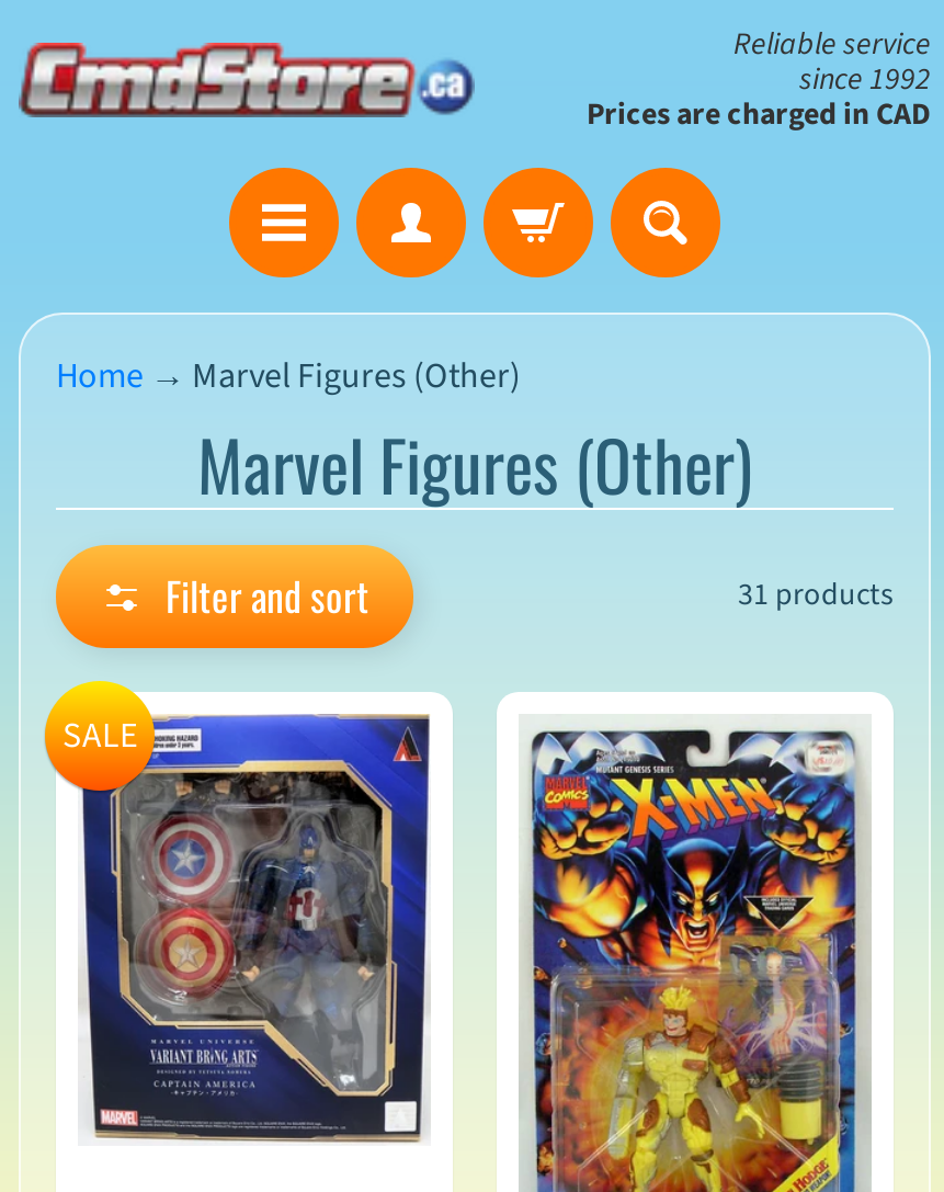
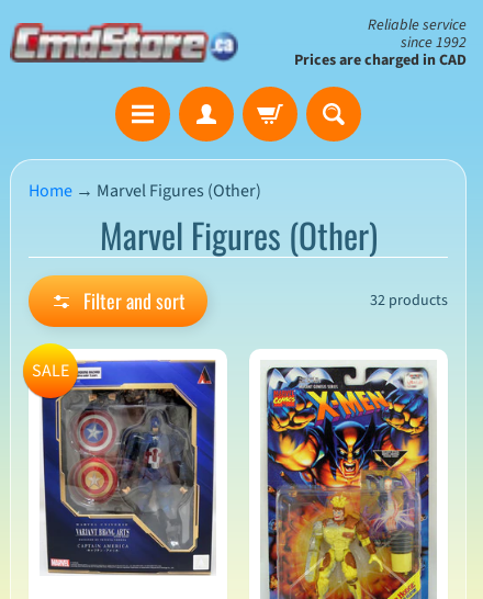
- 31 products
+ 32 products
